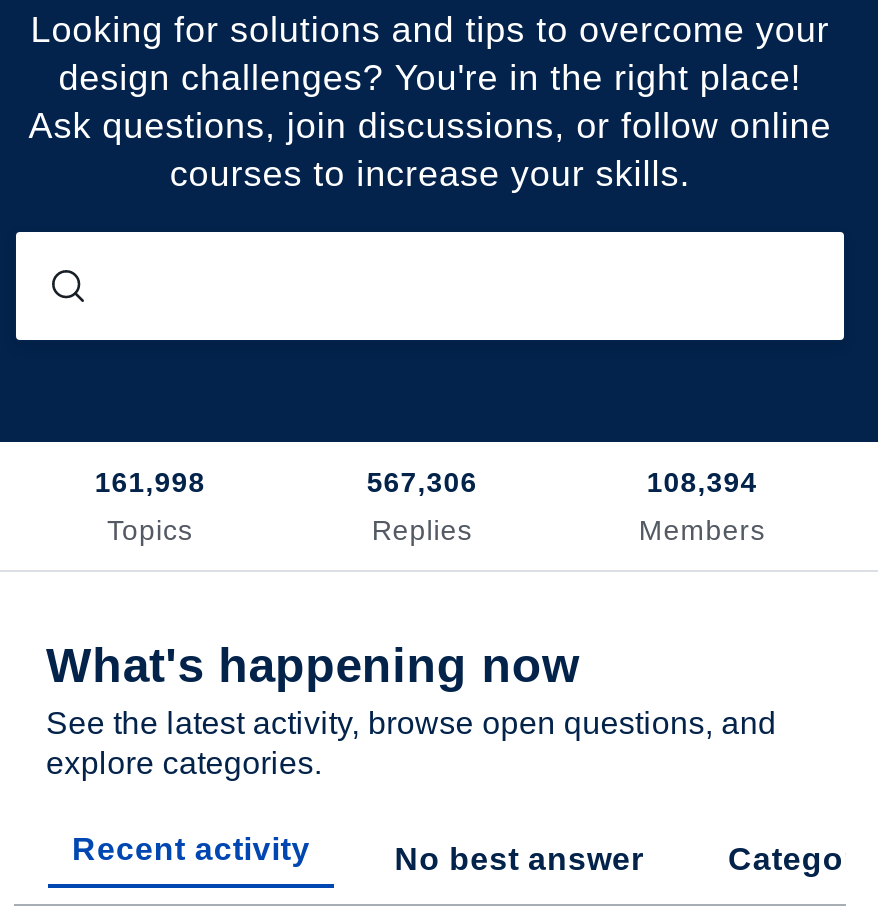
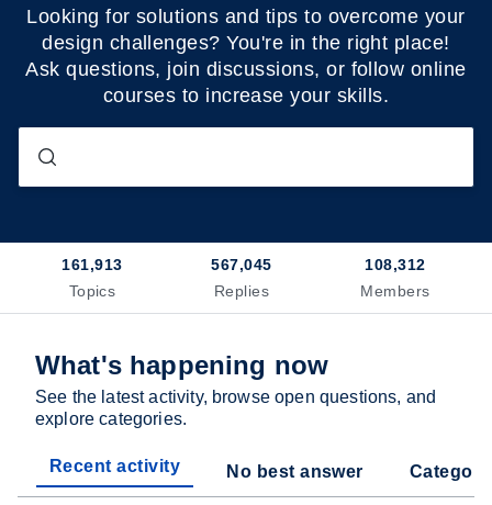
- 161,998
+ 161,913

- 567,306
+ 567,045

- 108,394
+ 108,312
